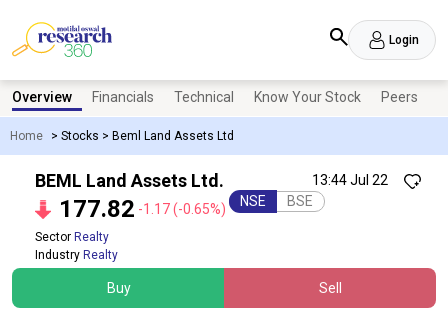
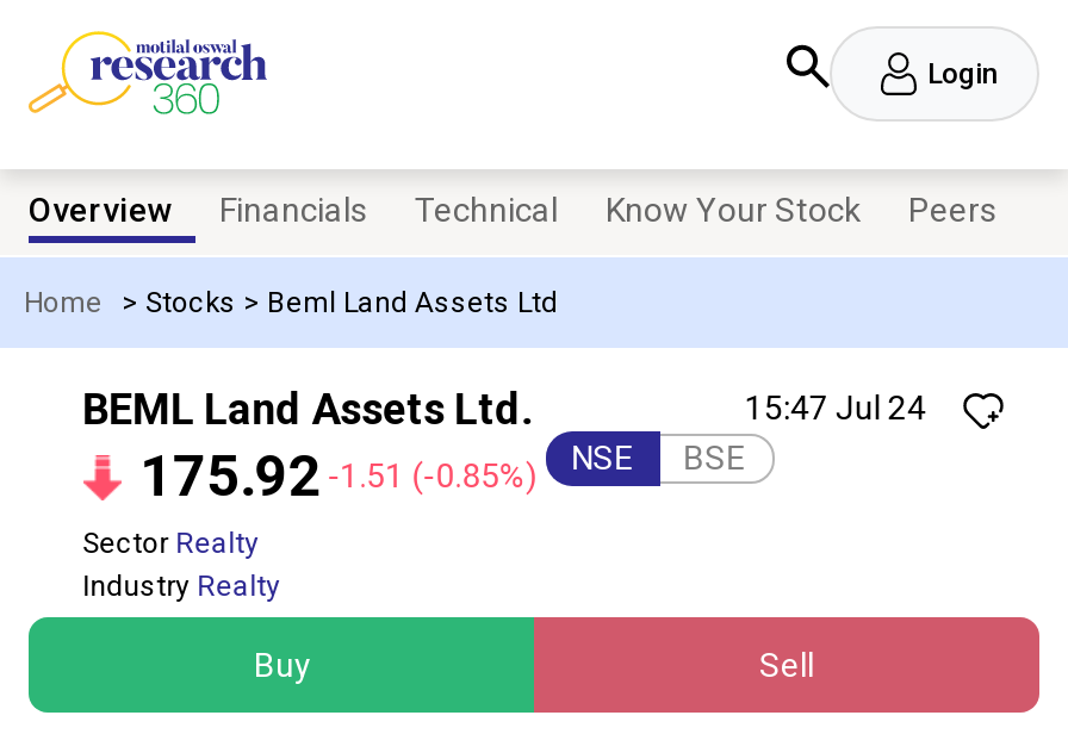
- 13:44 Jul 22
+ 15:47 Jul 24

- 177.82 -1.17 (-0.65%) NSE BSE
+ 175.92 -1.51 (-0.85%) NSE BSE
